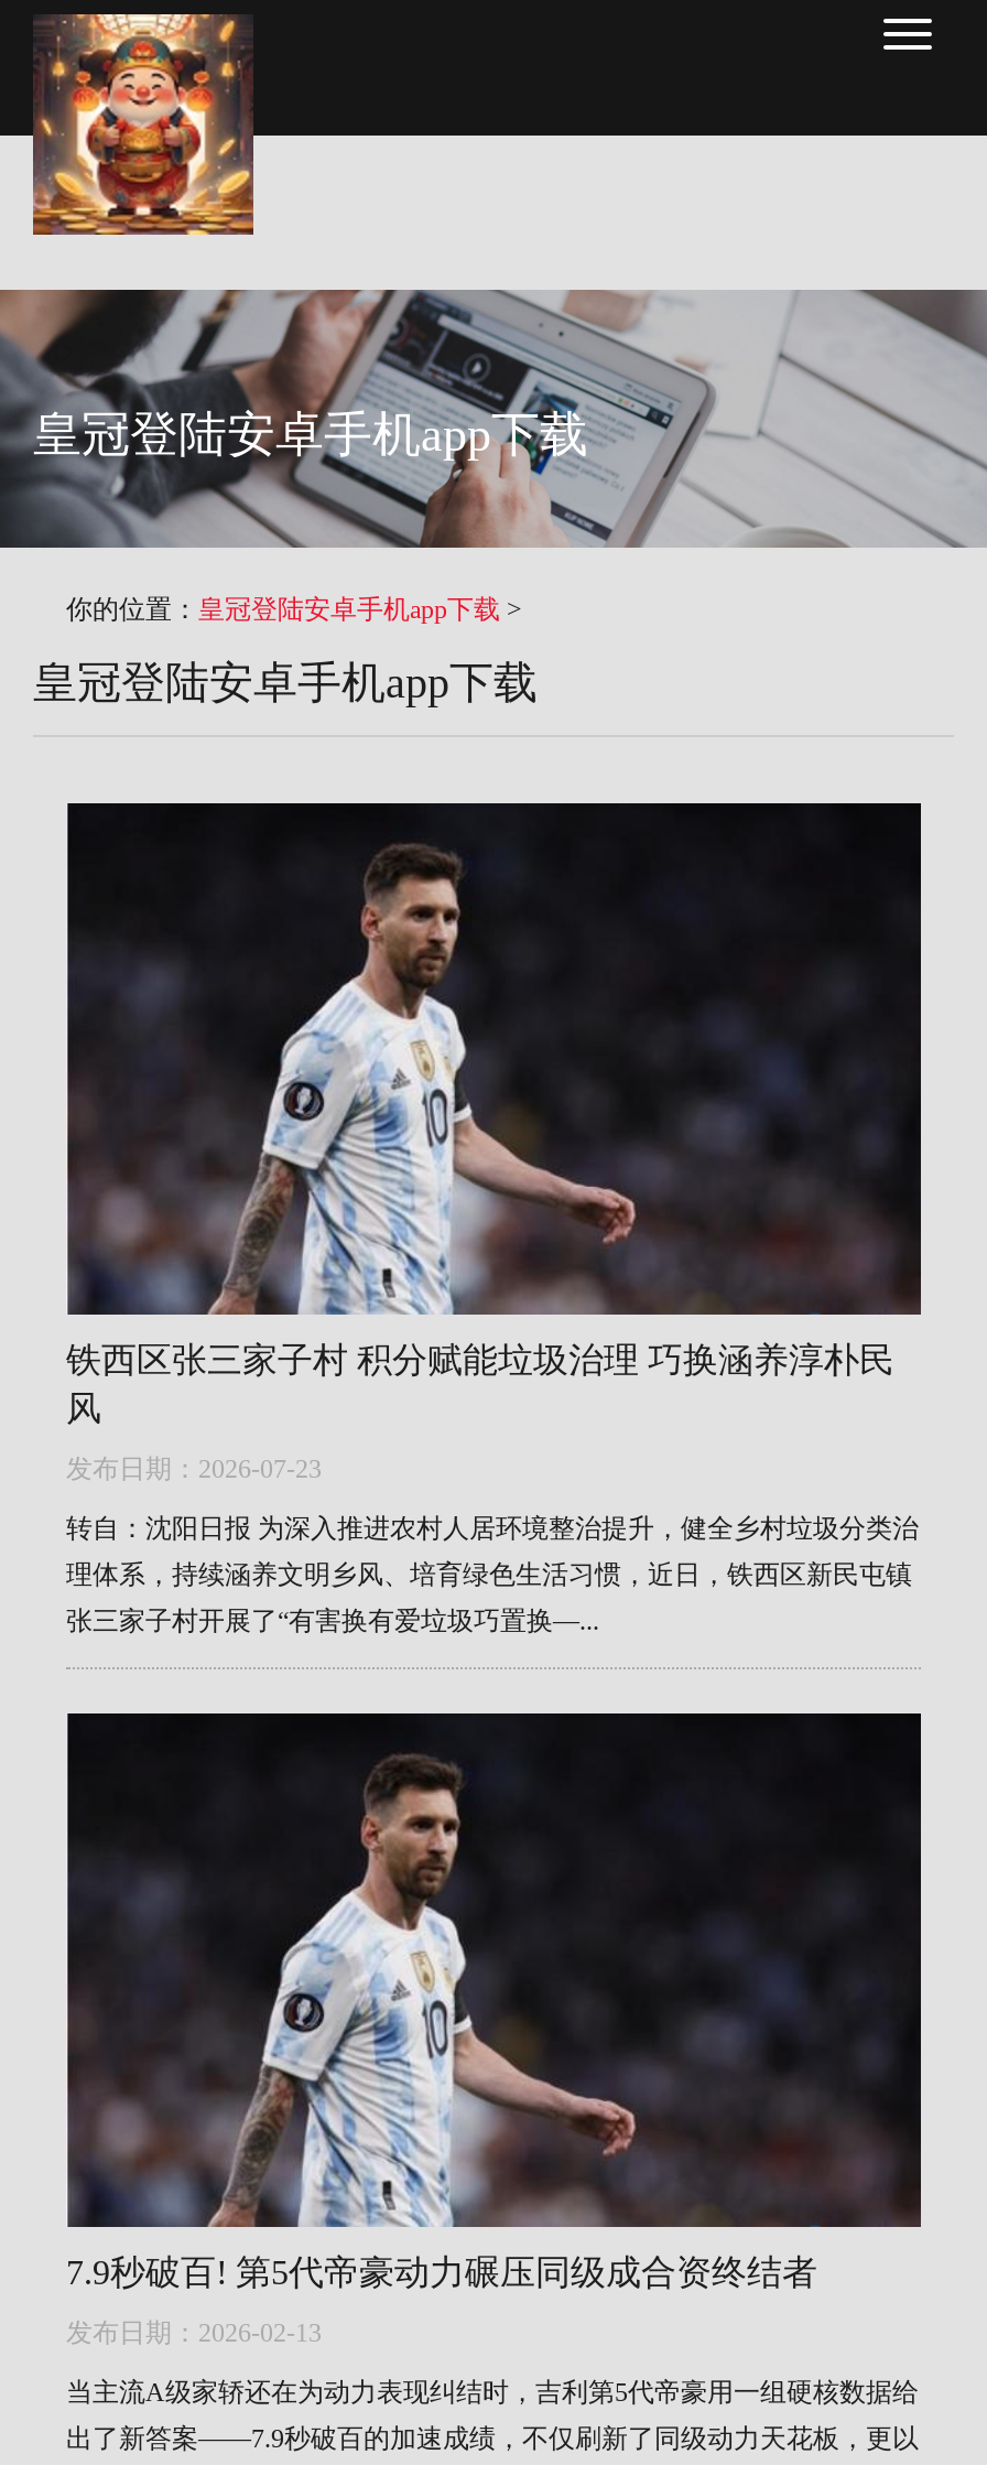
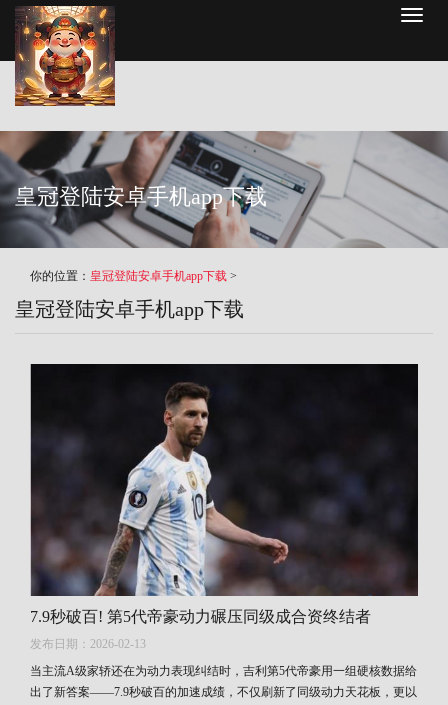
- 铁西区张三家子村 积分赋能垃圾治理 巧换涵养淳朴民
- 风
- 发布日期：2026-07-23
- 转自：沈阳日报 为深入推进农村人居环境整治提升，健全乡村垃圾分类治
- 理体系，持续涵养文明乡风、培育绿色生活习惯，近日，铁西区新民屯镇
- 张三家子村开展了“有害换有爱垃圾巧置换—...
